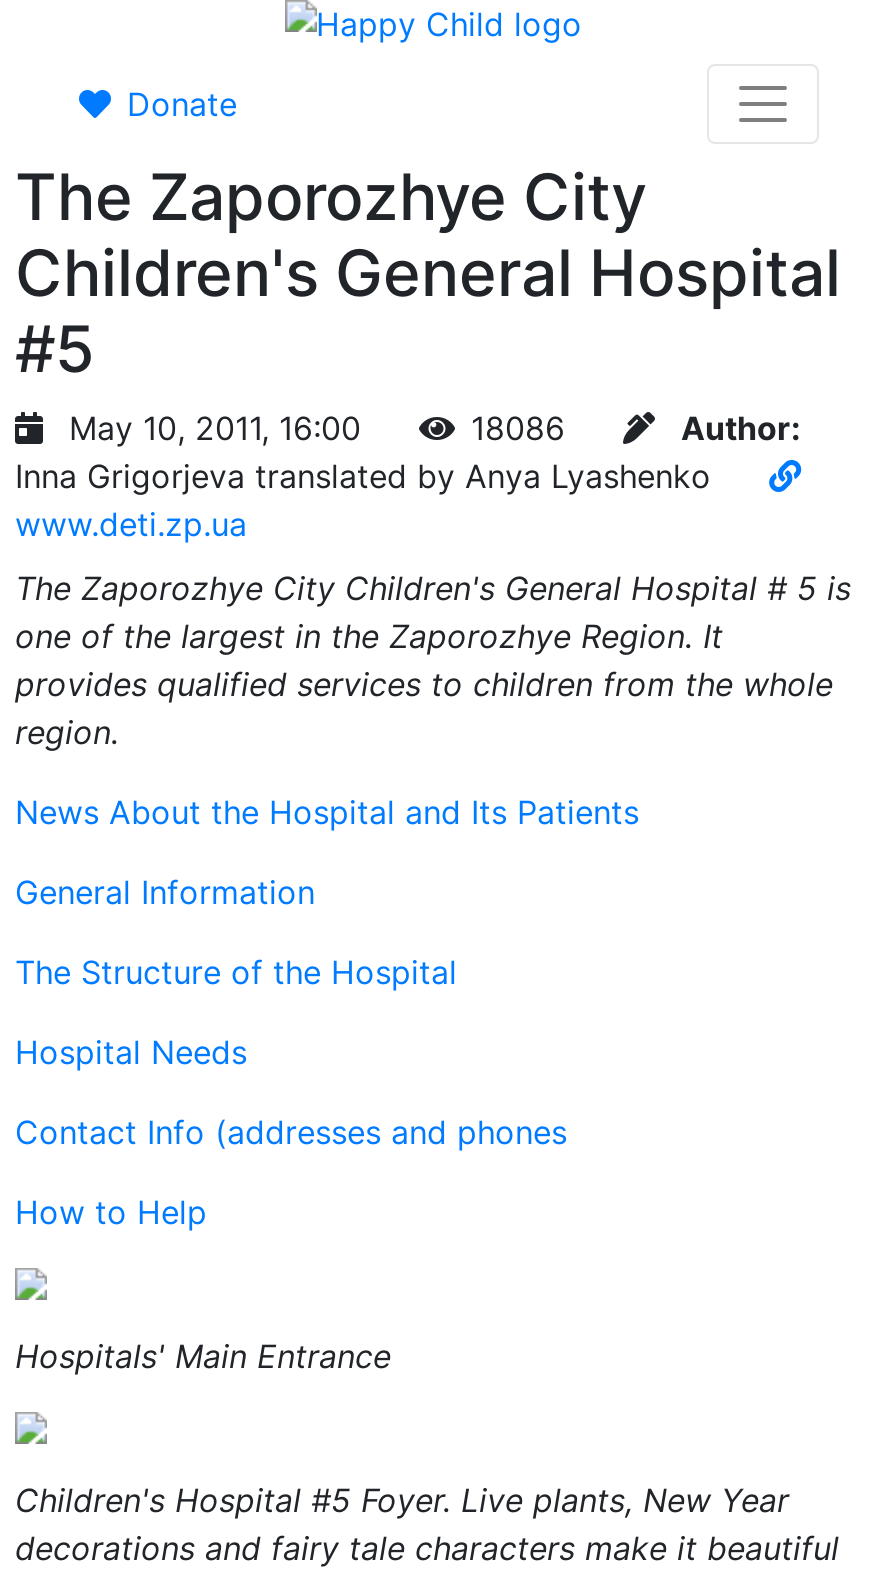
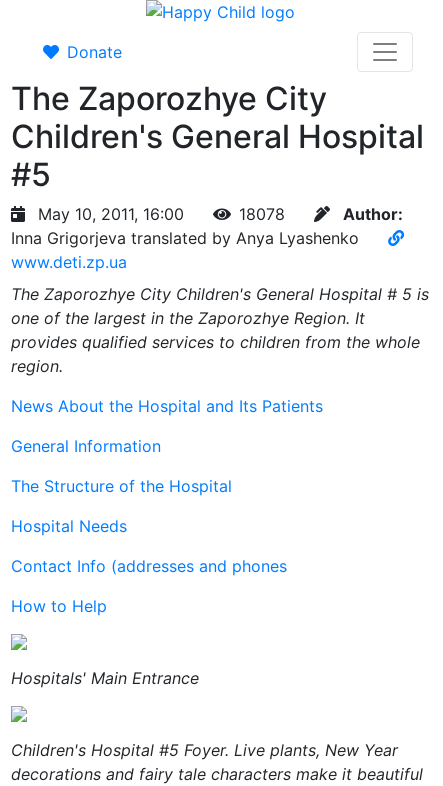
- 18086
+ 18078
